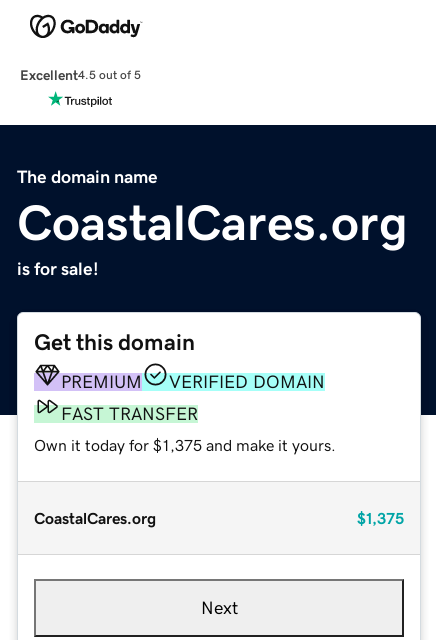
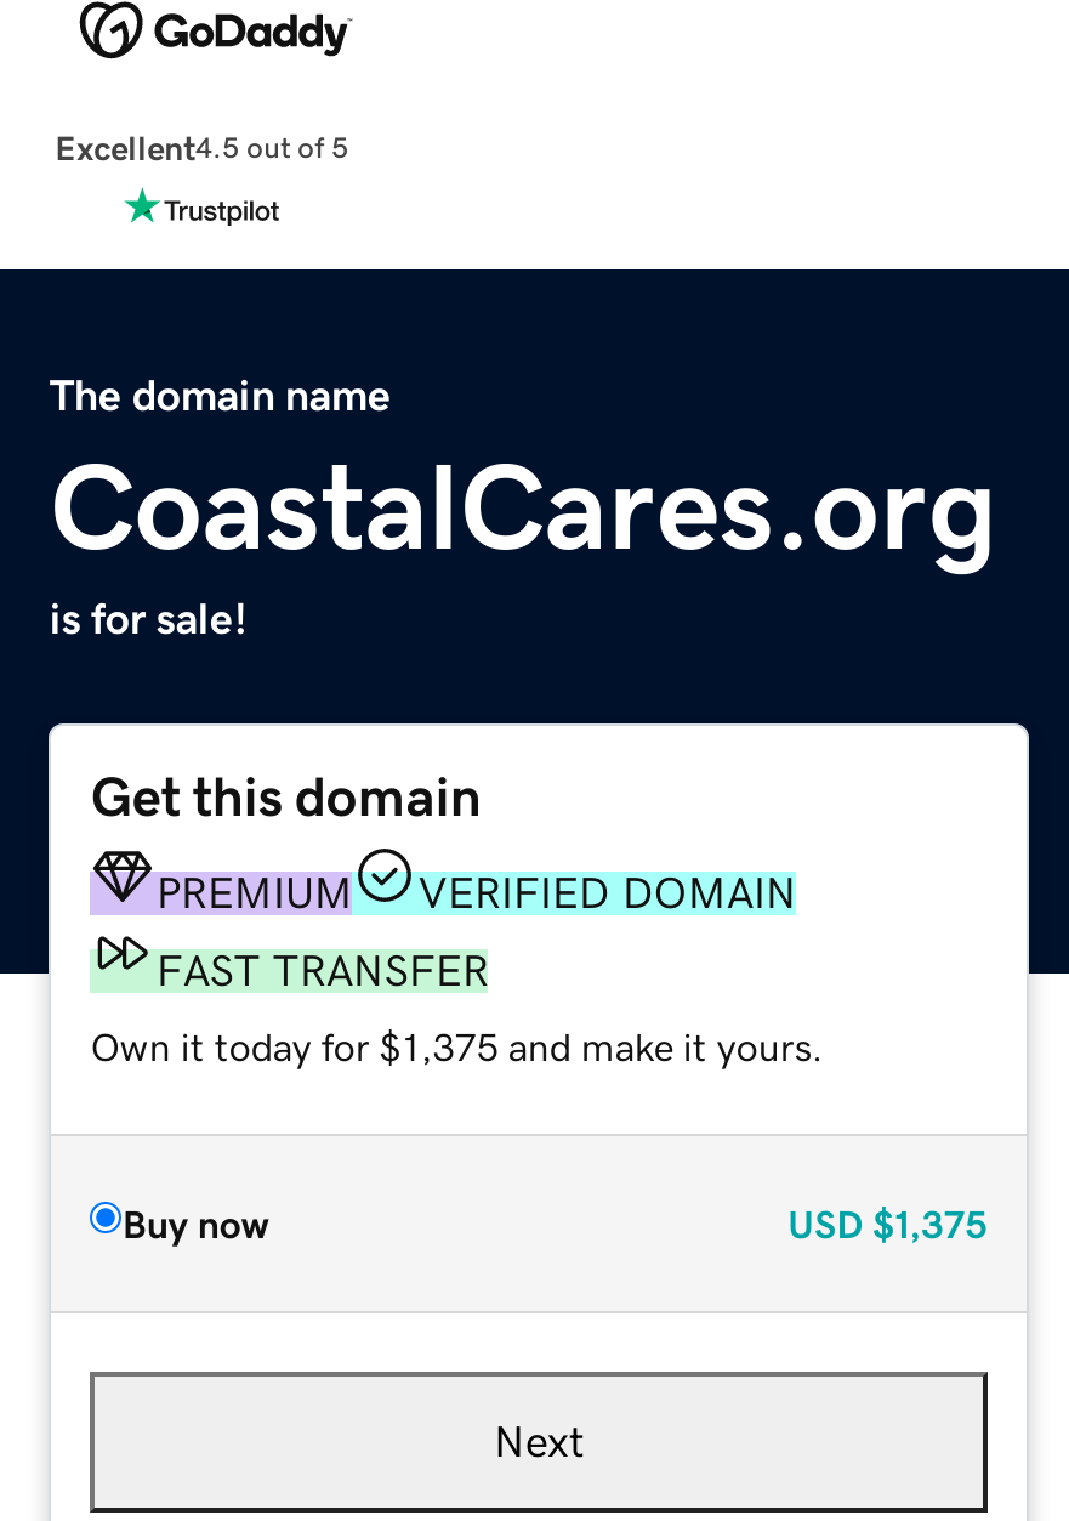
- CoastalCares.org
- $1,375
+ Buy now
+ USD $1,375
